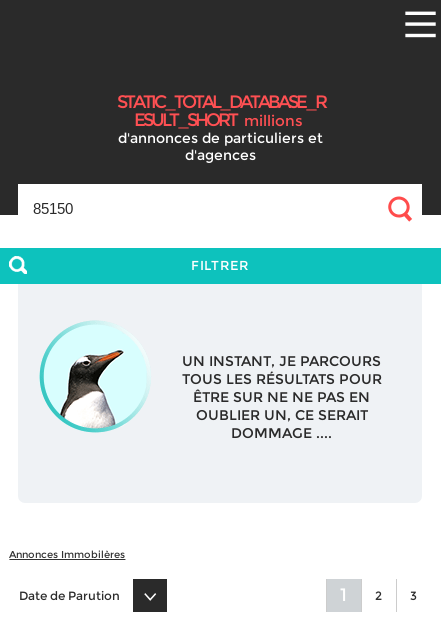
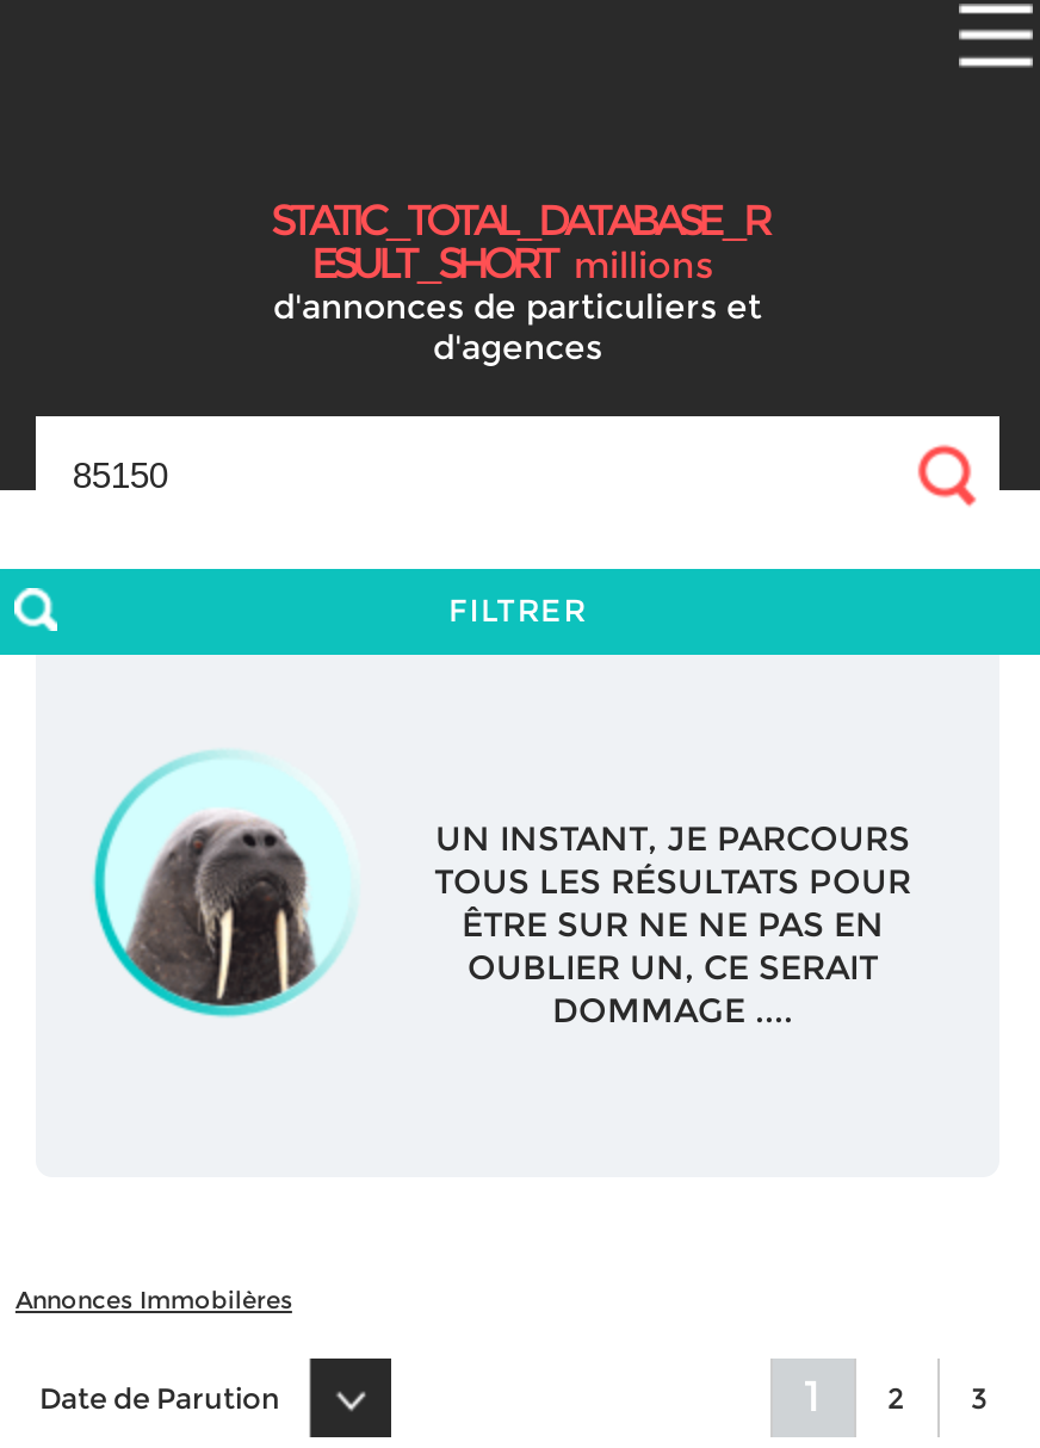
- [image]
+ [image]
